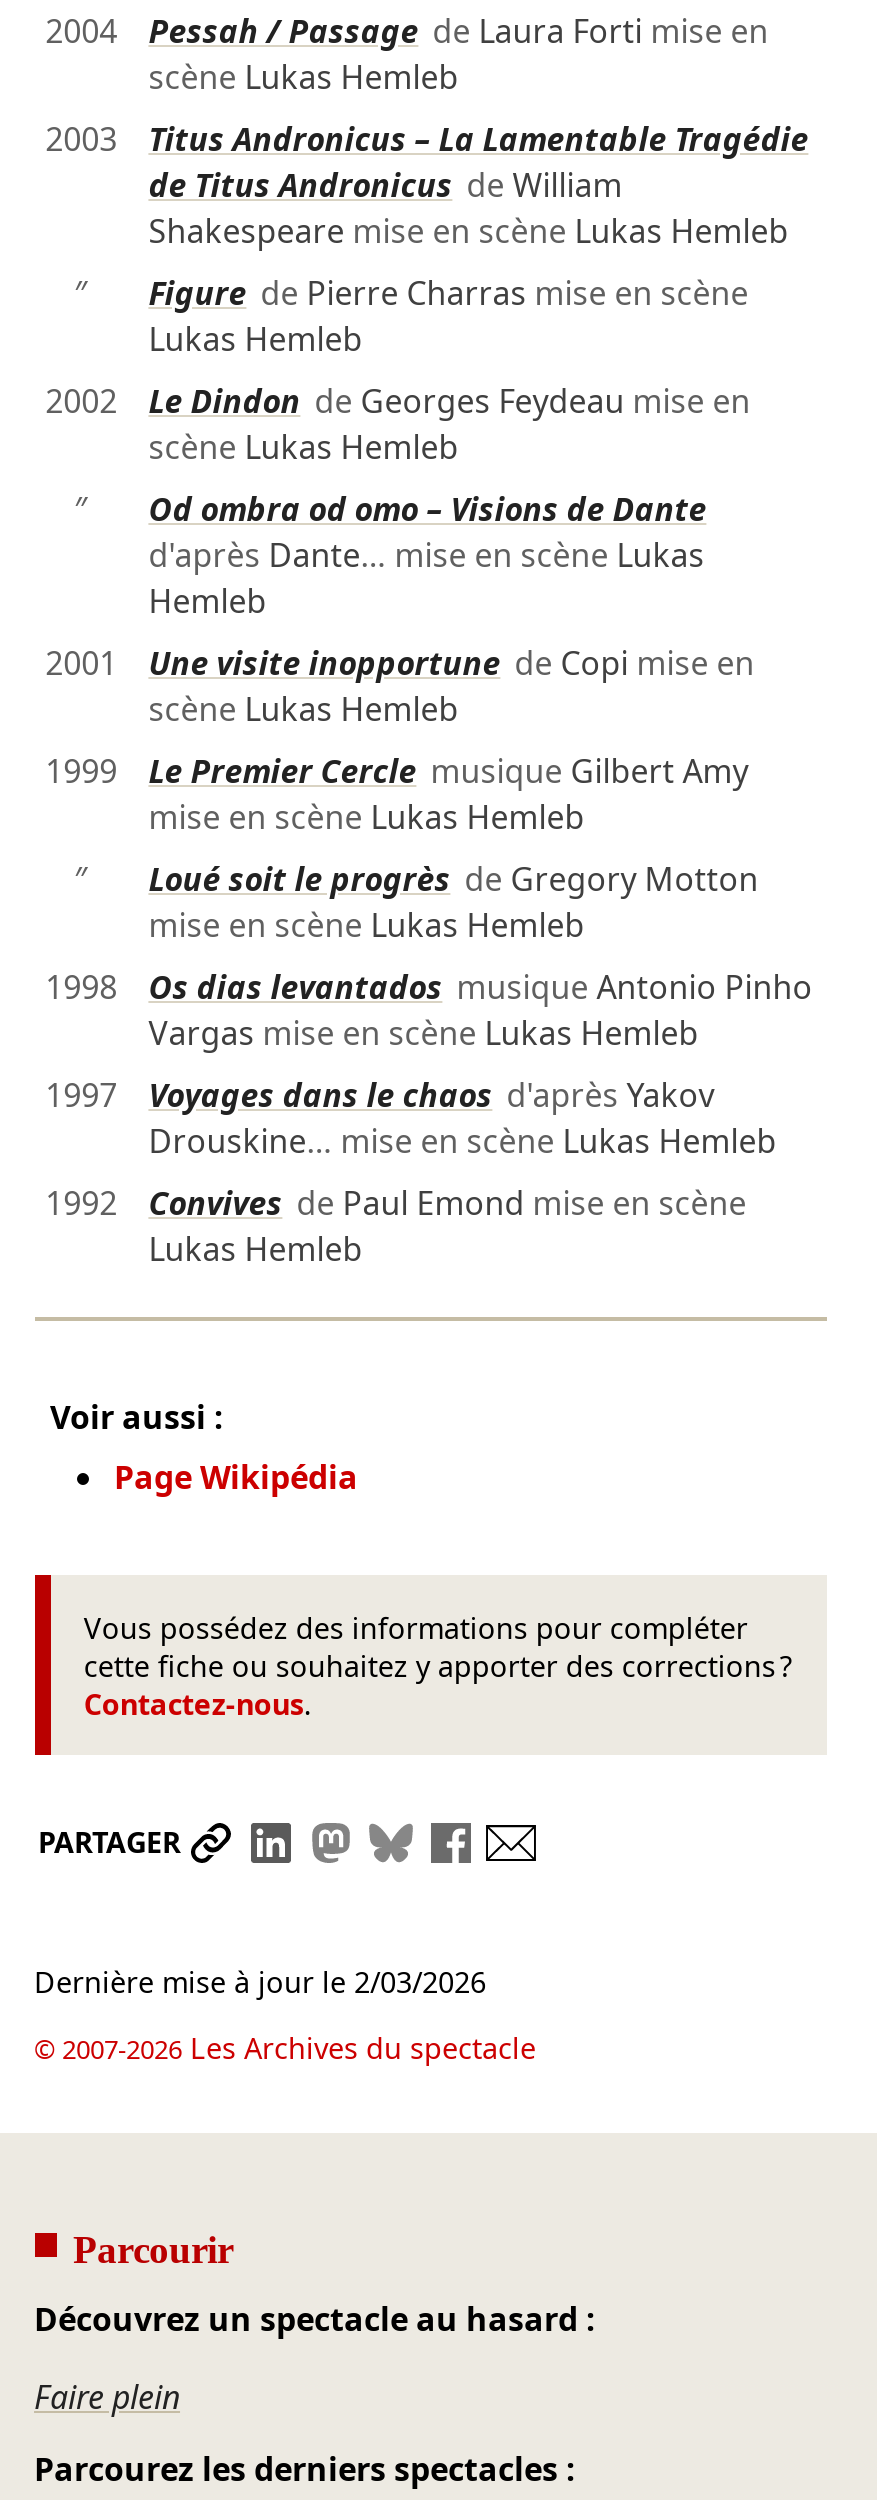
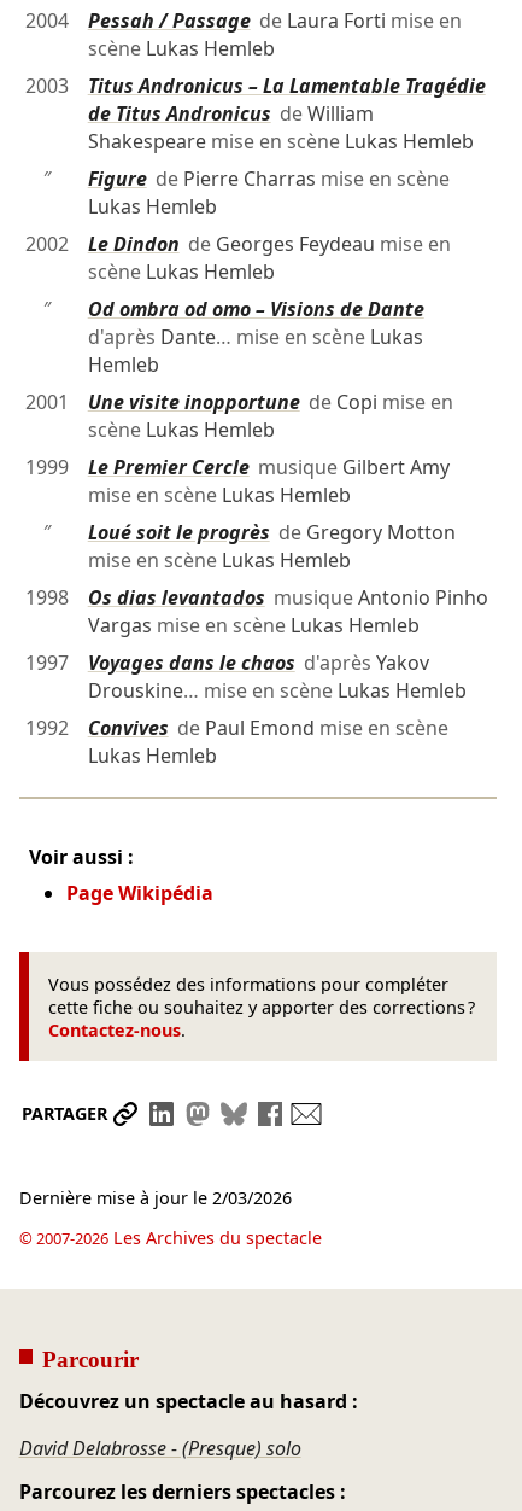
- Faire plein
+ David Delabrosse - (Presque) solo
